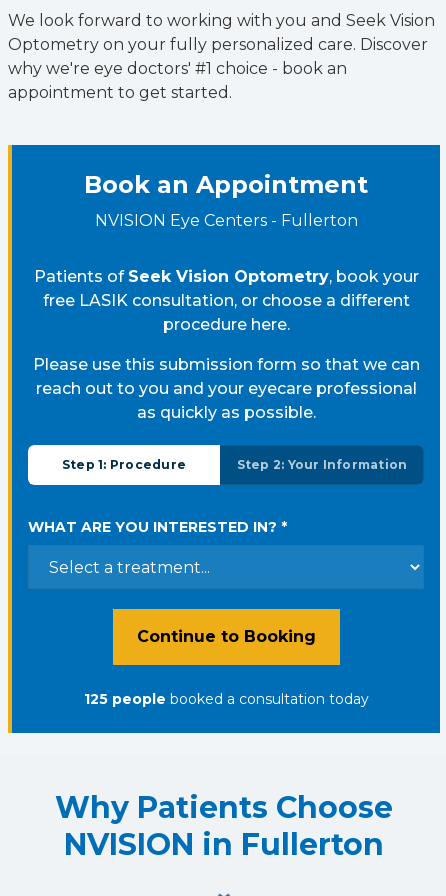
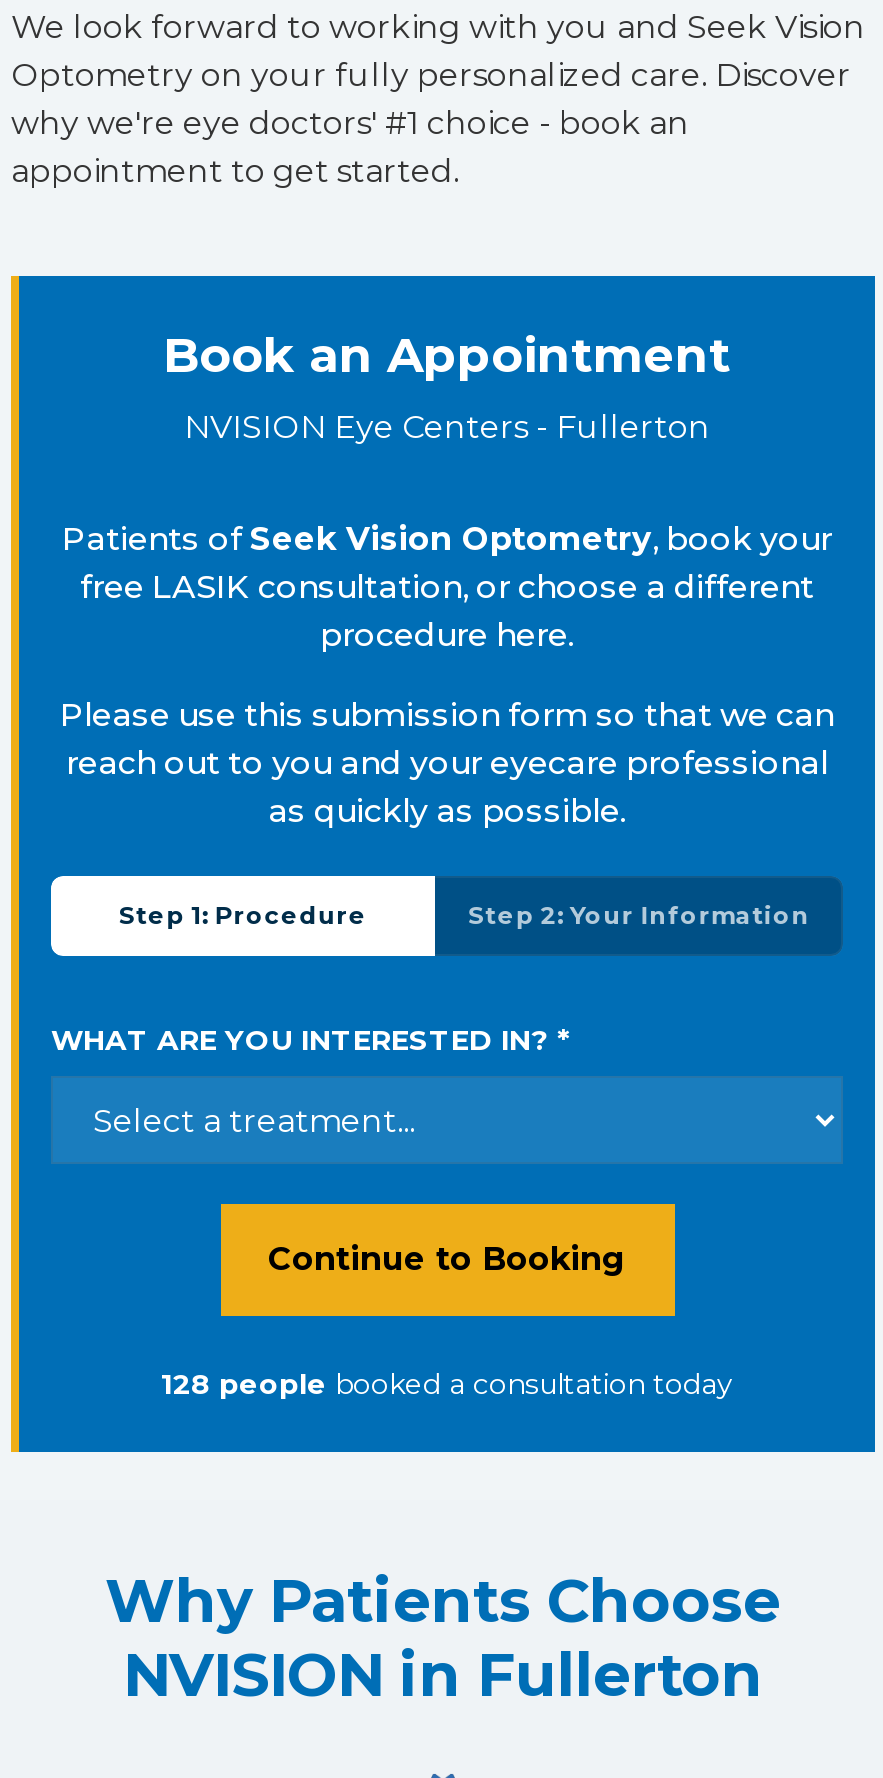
- 125 people booked a consultation today
+ 128 people booked a consultation today
